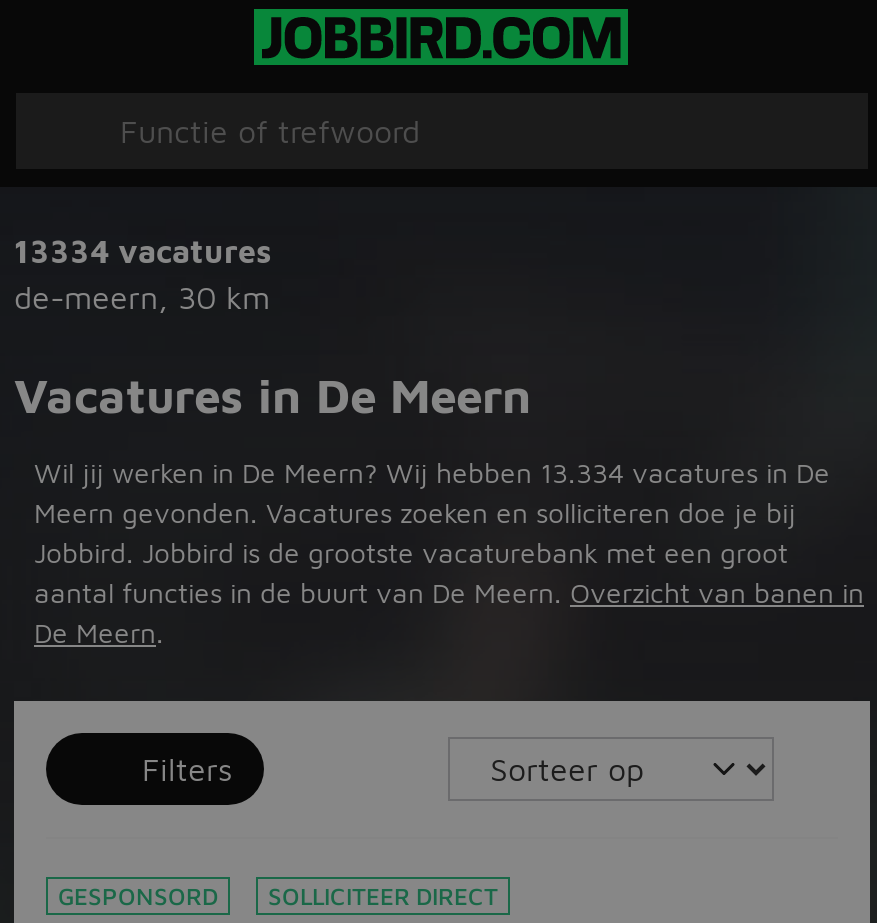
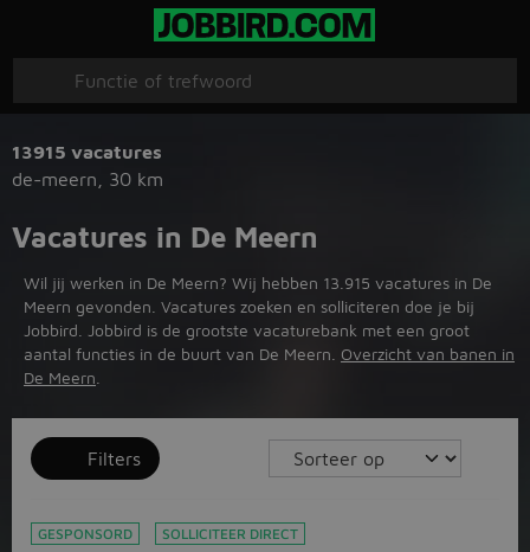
- 13334 vacatures
+ 13915 vacatures

- Wil jij werken in De Meern? Wij hebben 13.334 vacatures in De
+ Wil jij werken in De Meern? Wij hebben 13.915 vacatures in De
